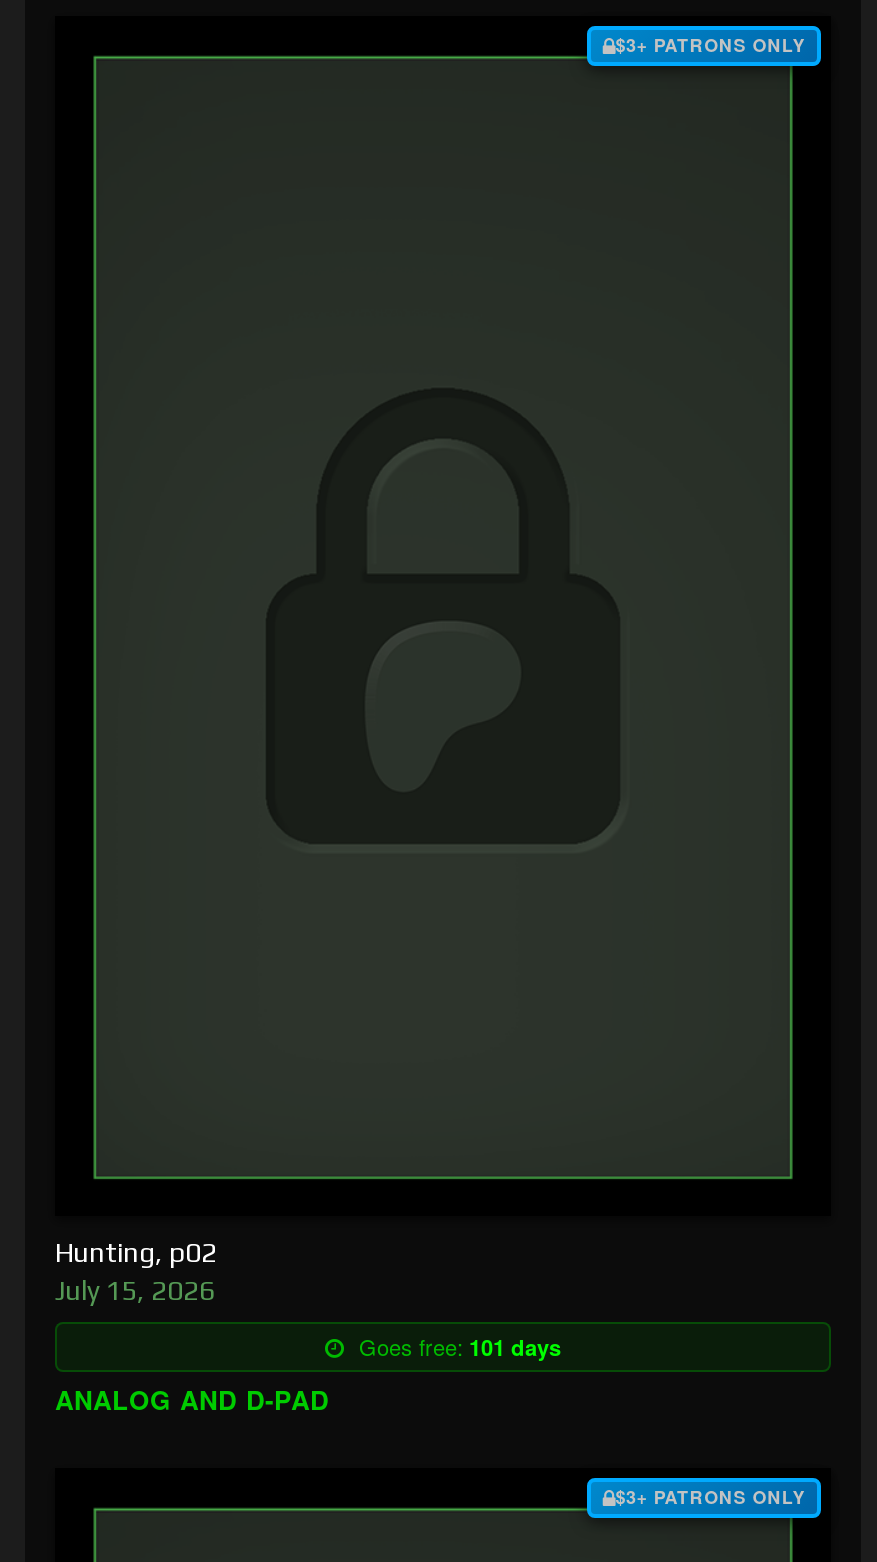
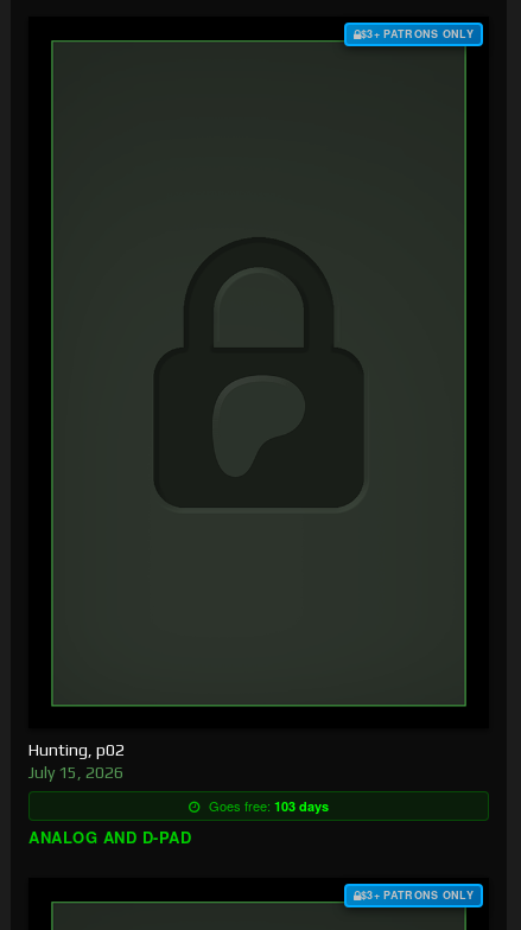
- Goes free: 101 days
+ Goes free: 103 days
